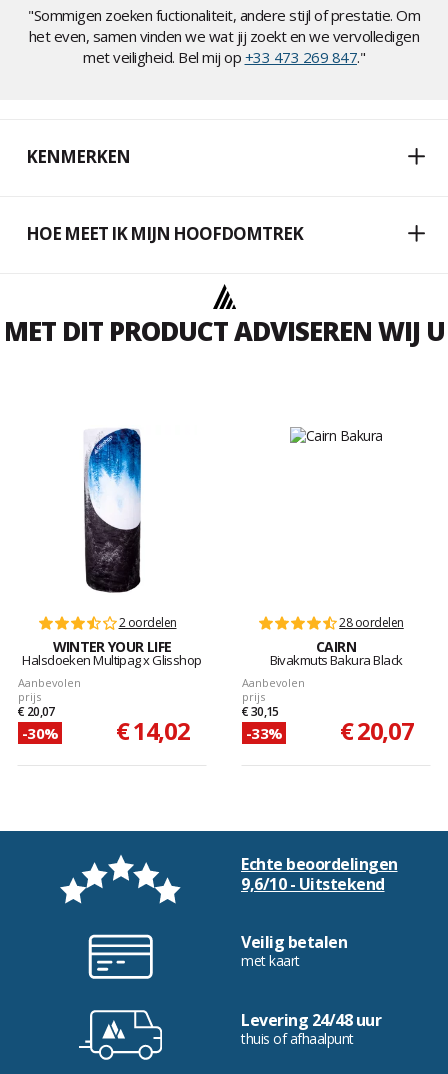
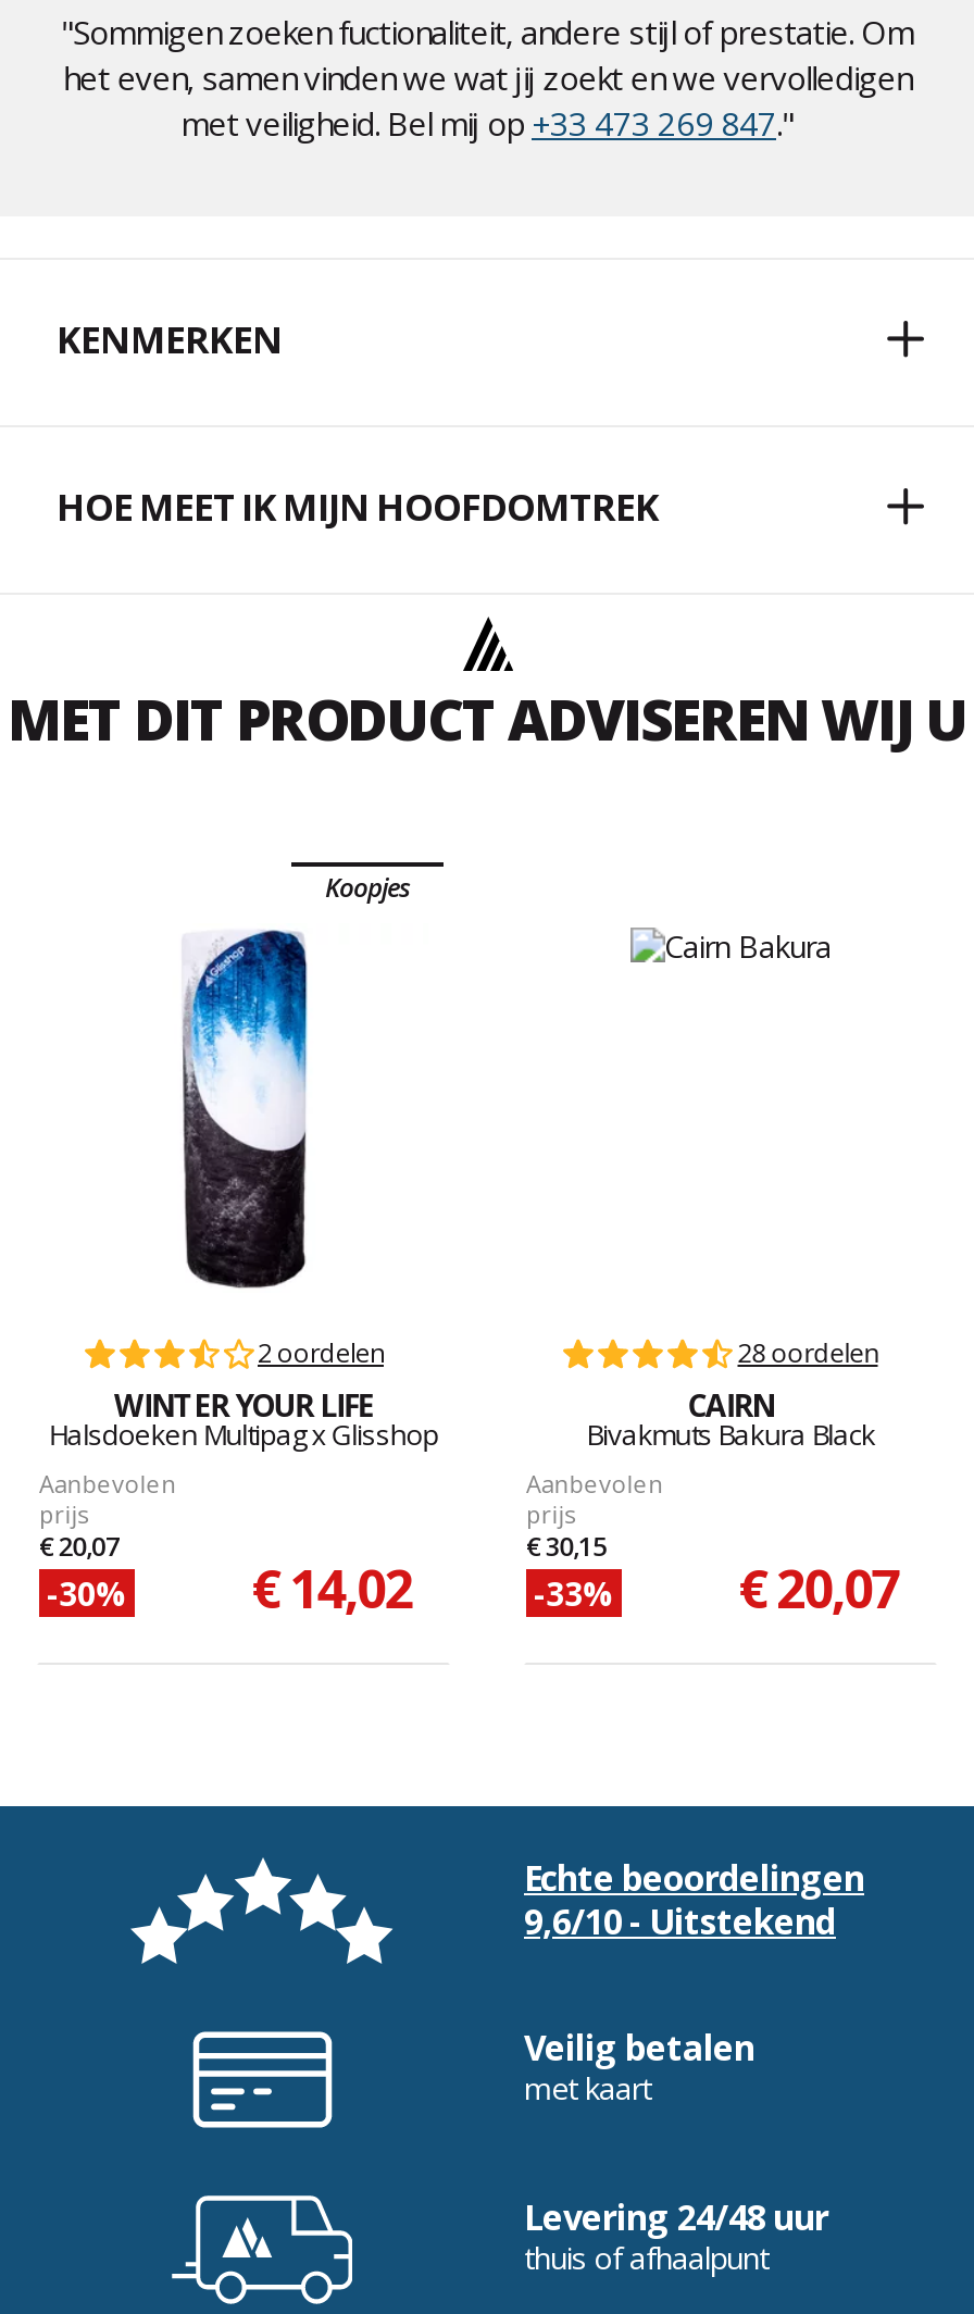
+ Koopjes
